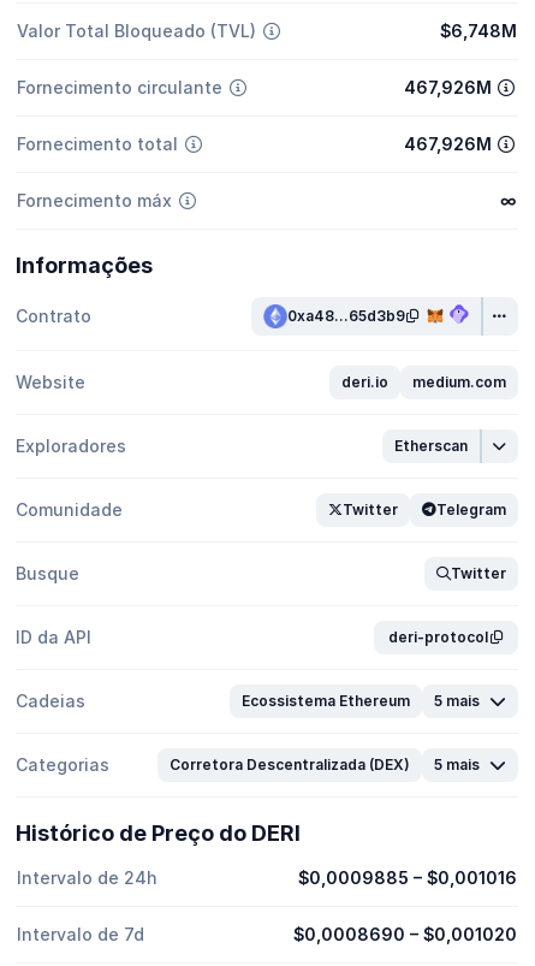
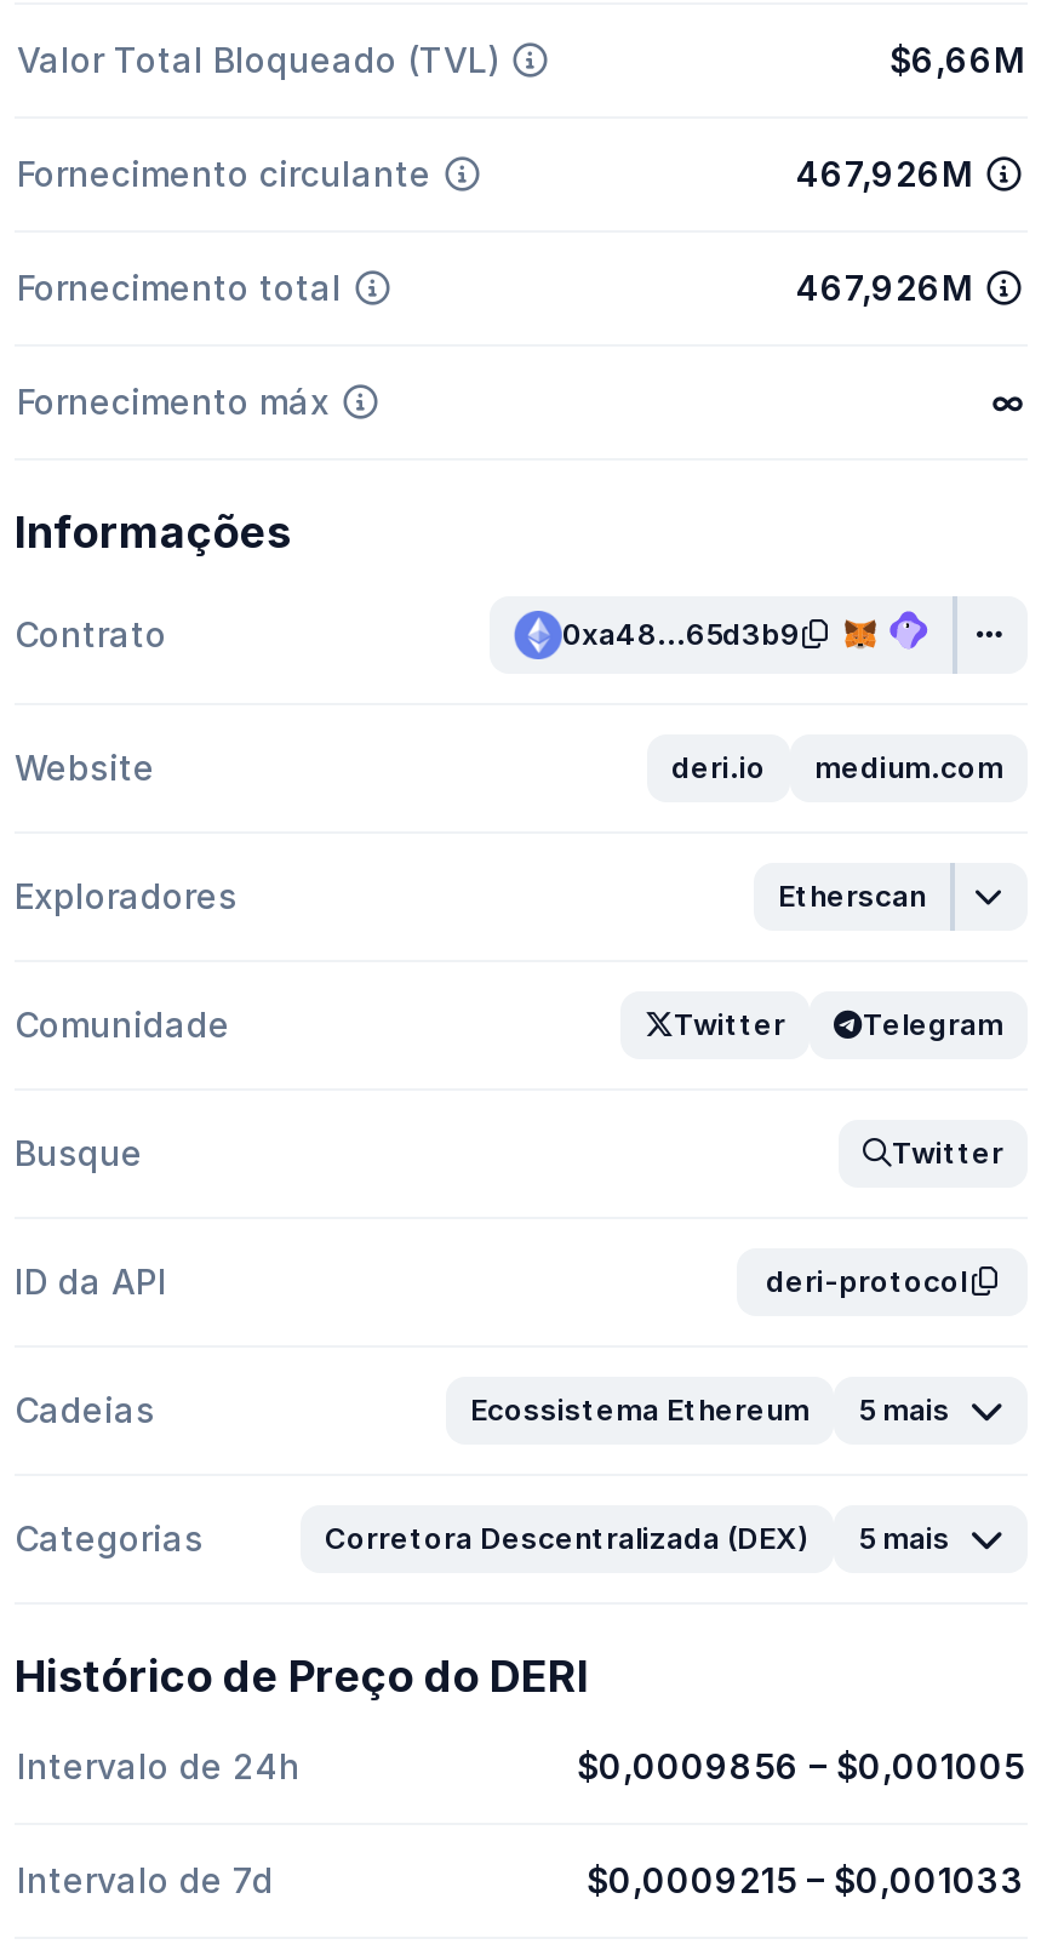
- $6,748M
+ $6,66M

- $0,0009885 – $0,001016
+ $0,0009856 – $0,001005

- $0,0008690 – $0,001020
+ $0,0009215 – $0,001033
